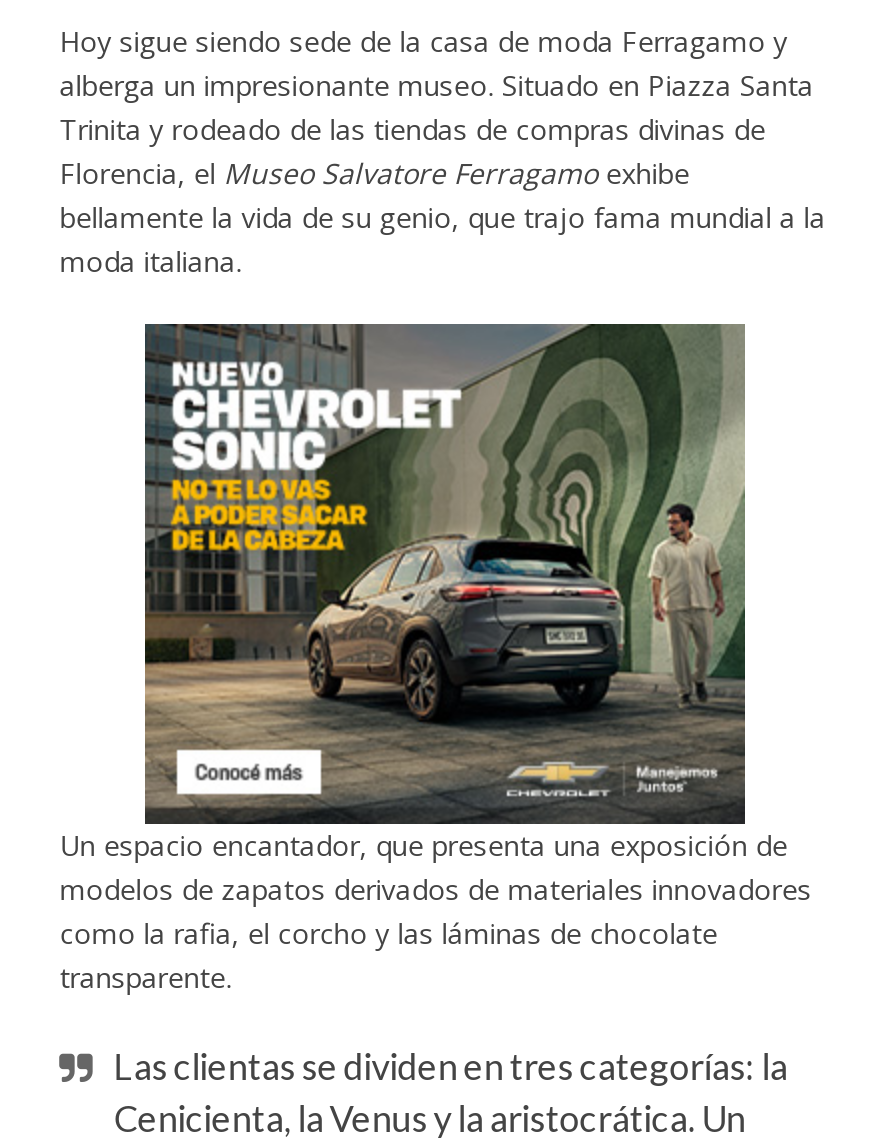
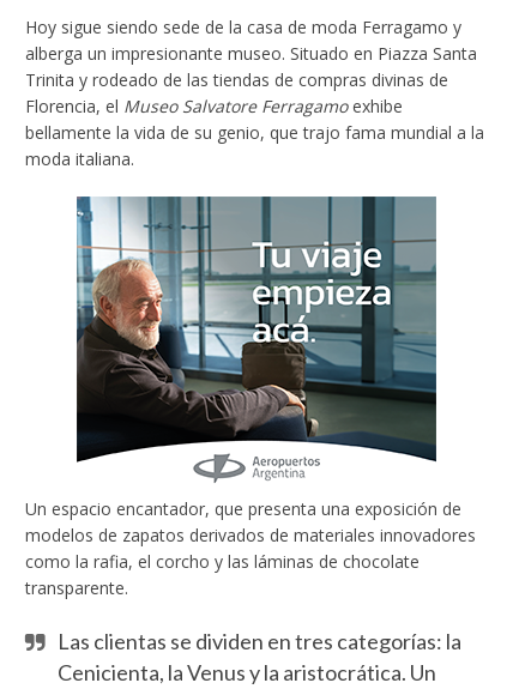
- [image]
+ [image]
